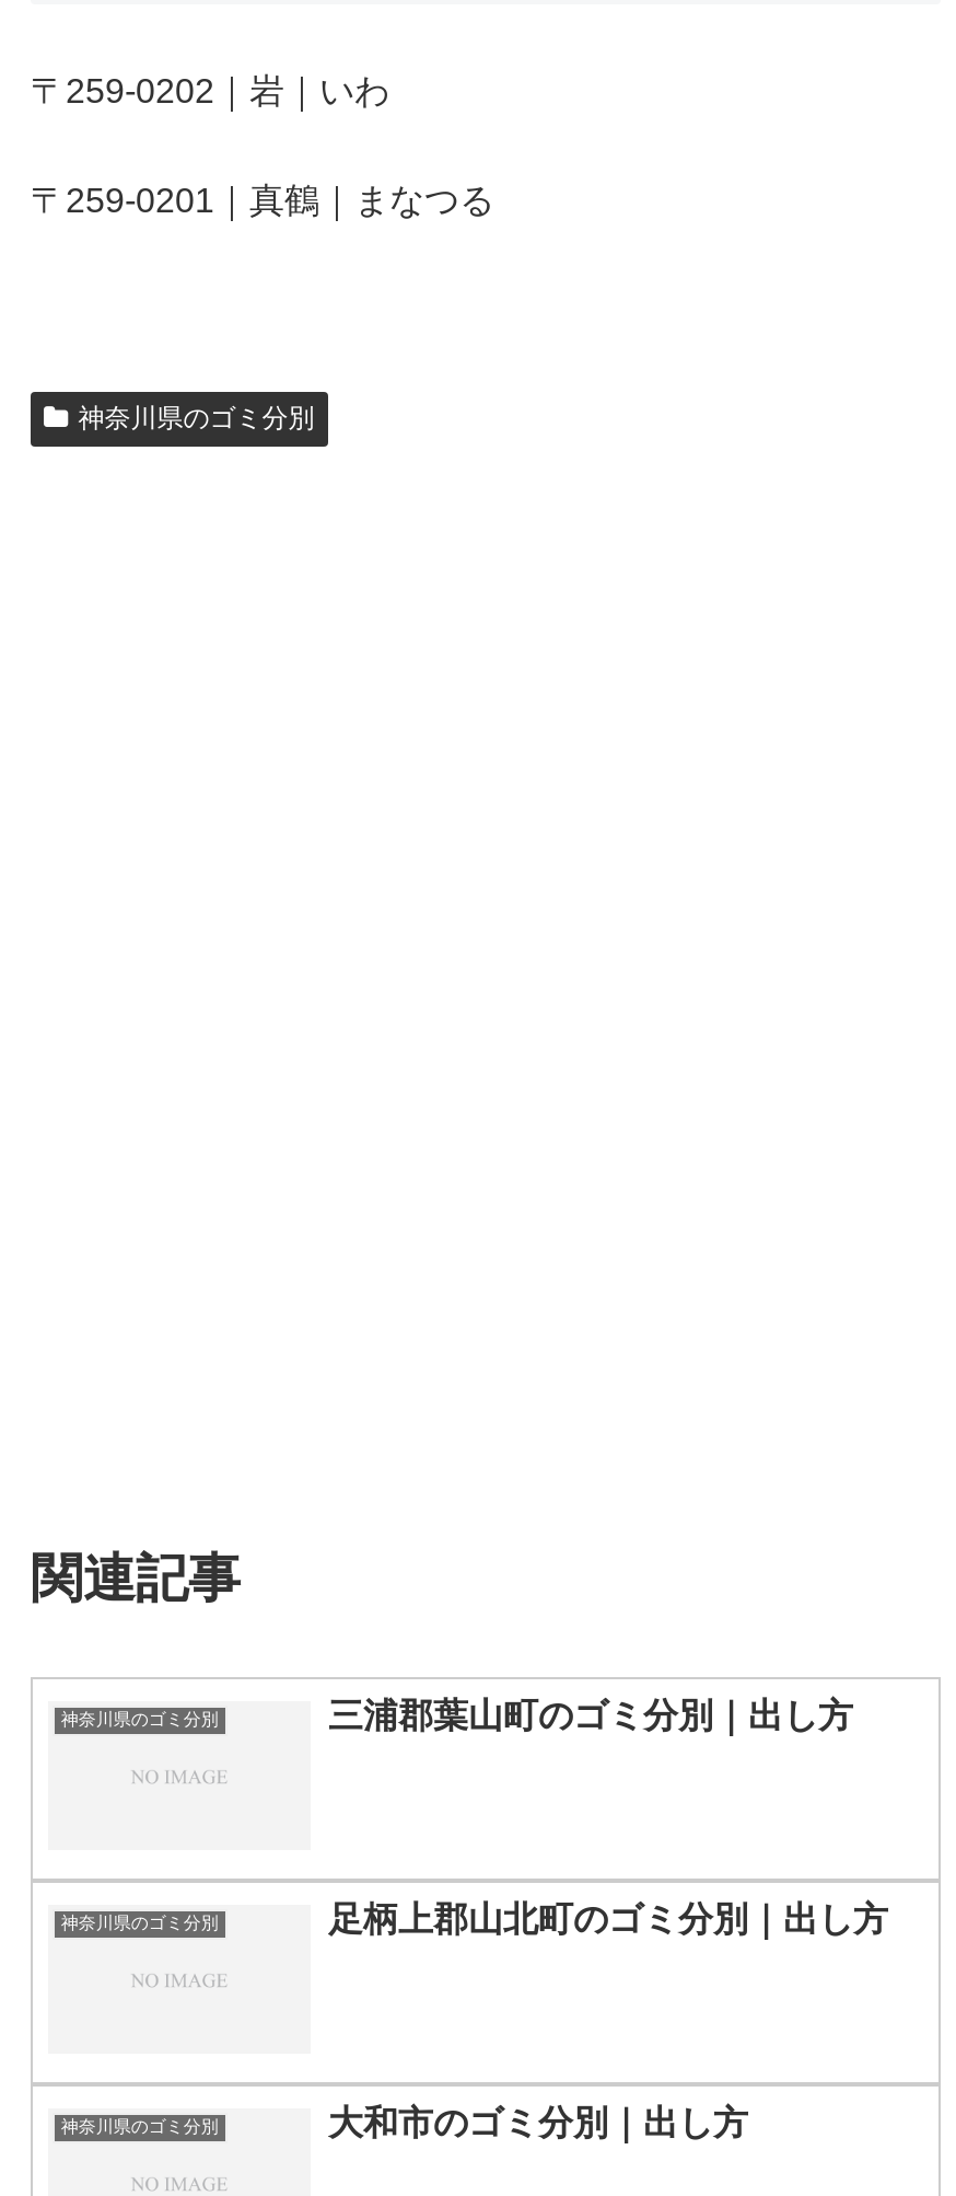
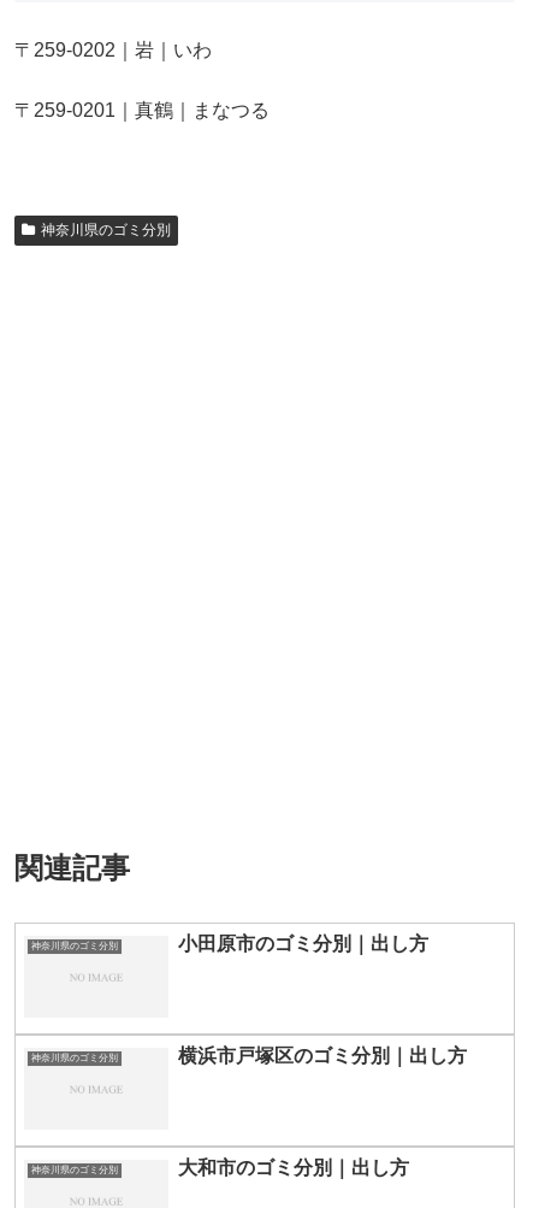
- 三浦郡葉山町のゴミ分別｜出し方
+ 小田原市のゴミ分別｜出し方

- 足柄上郡山北町のゴミ分別｜出し方
+ 横浜市戸塚区のゴミ分別｜出し方
